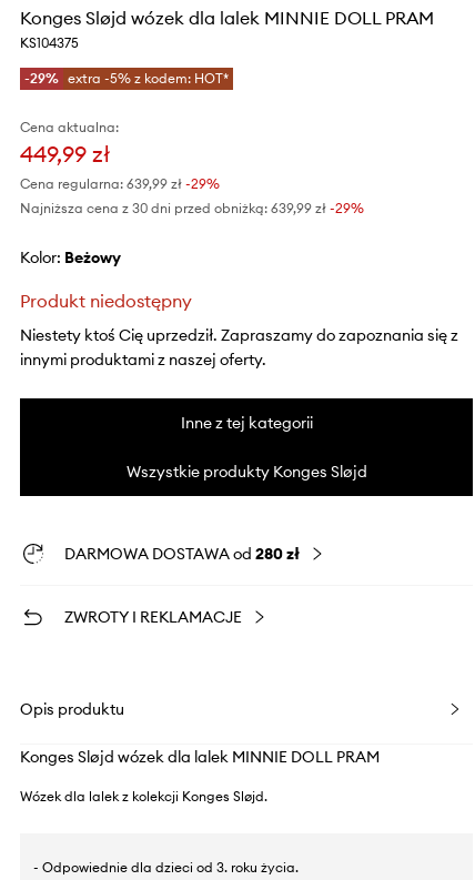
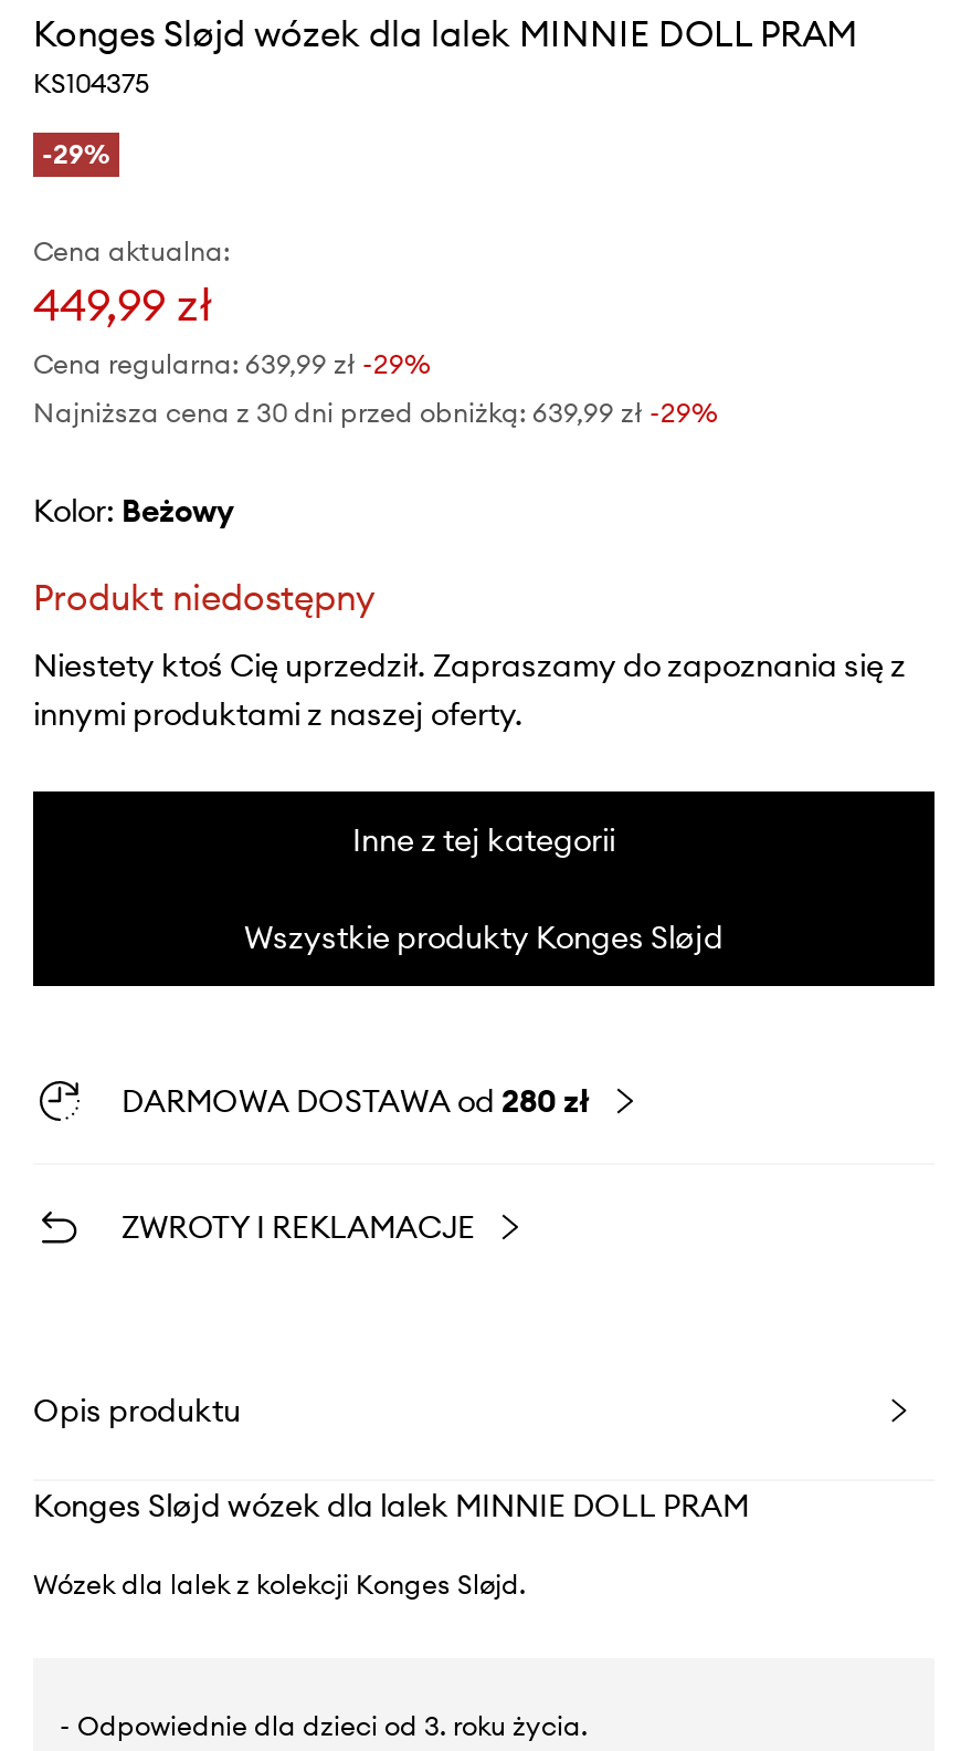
- -29% extra -5% z kodem: HOT*
+ -29%
